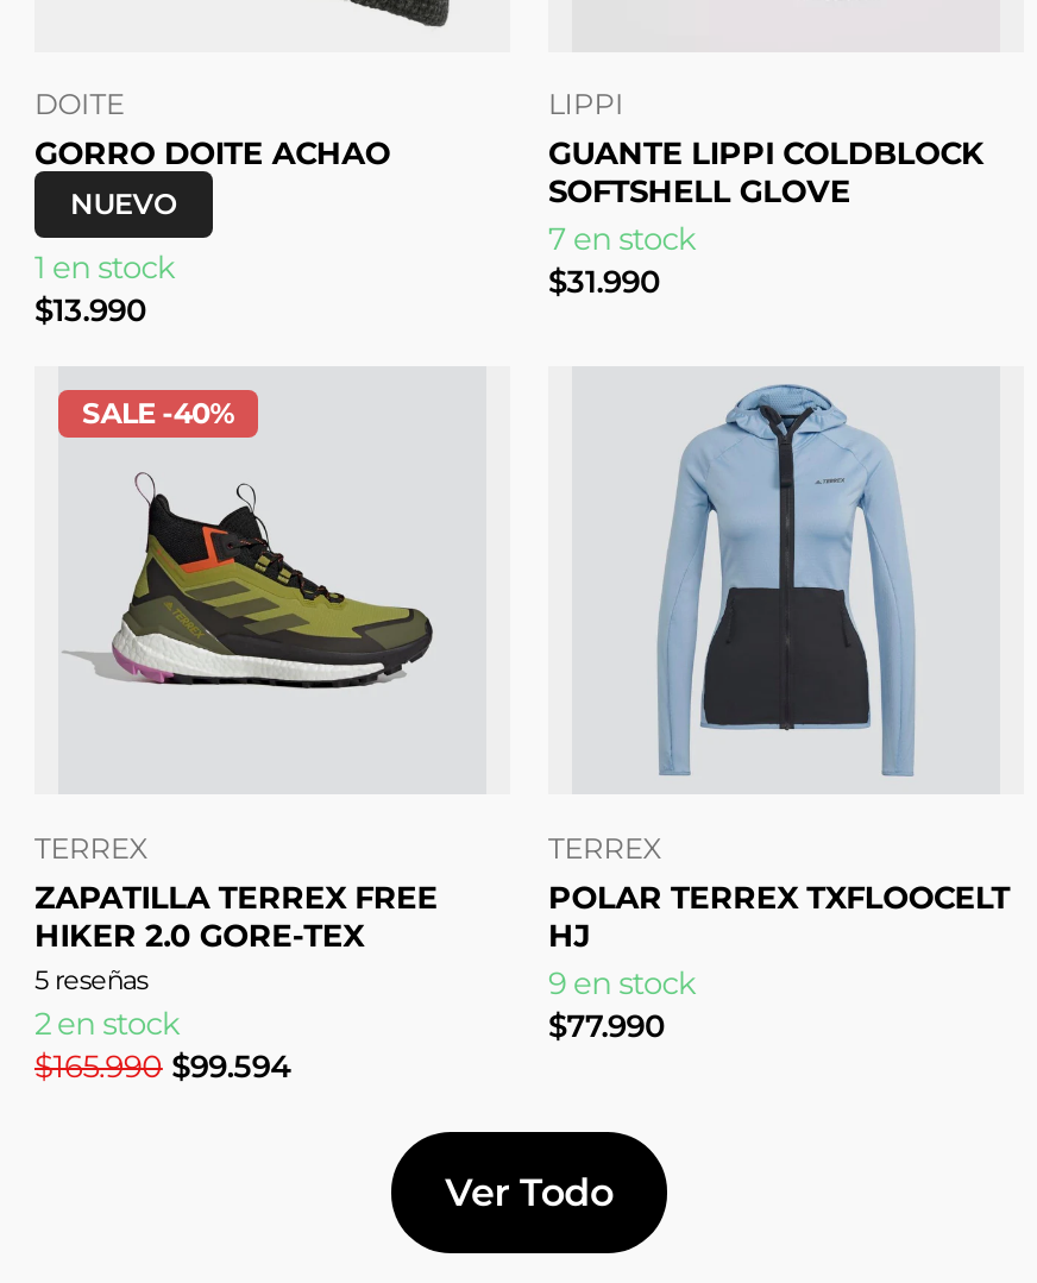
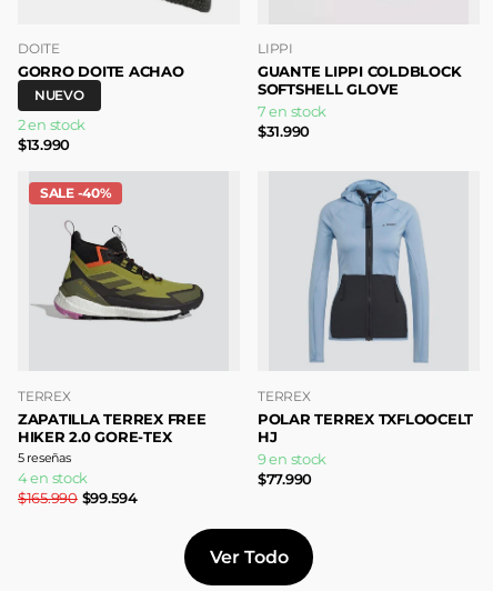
- 1 en stock
+ 2 en stock

- 2 en stock
+ 4 en stock
